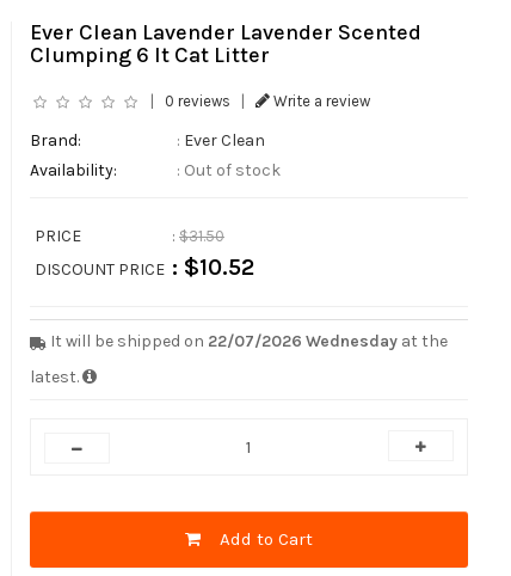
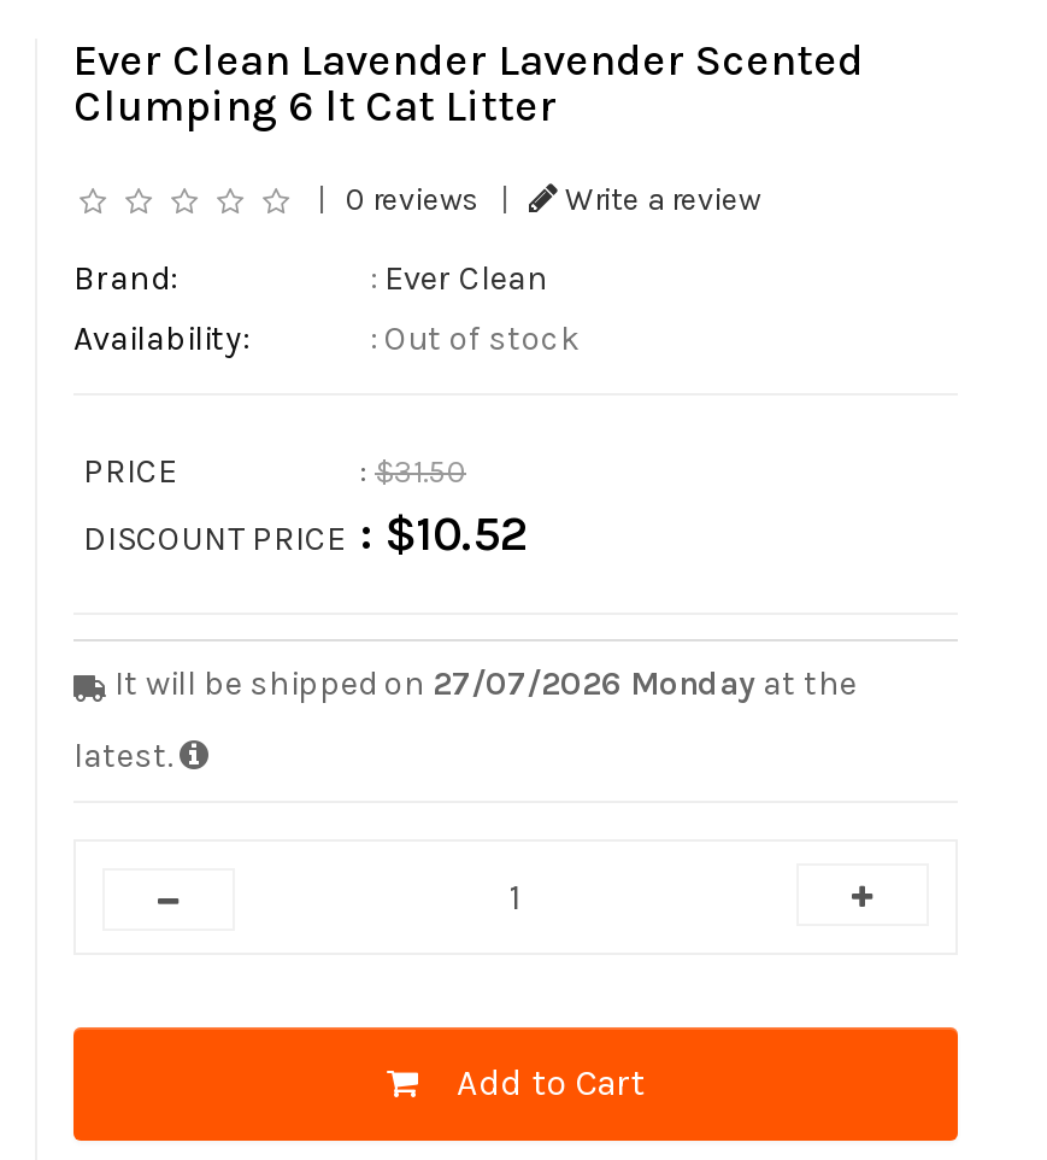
- It will be shipped on 22/07/2026 Wednesday at the
+ It will be shipped on 27/07/2026 Monday at the
